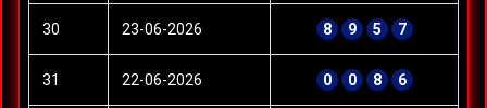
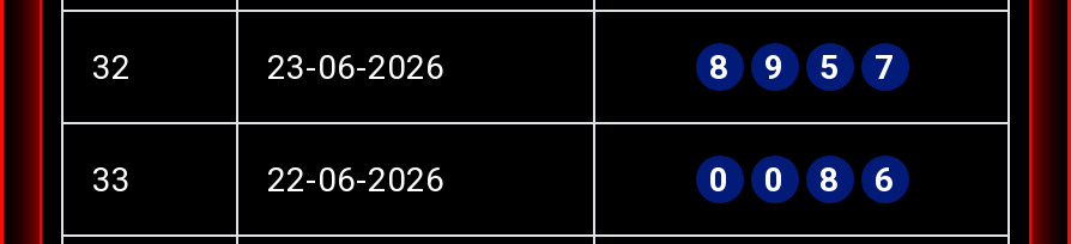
- 30
+ 32

- 31
+ 33
